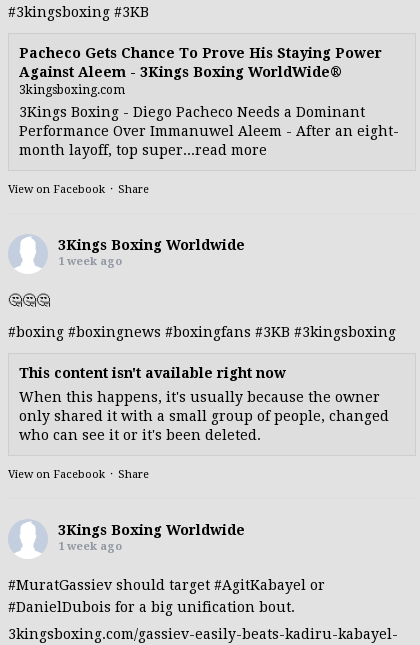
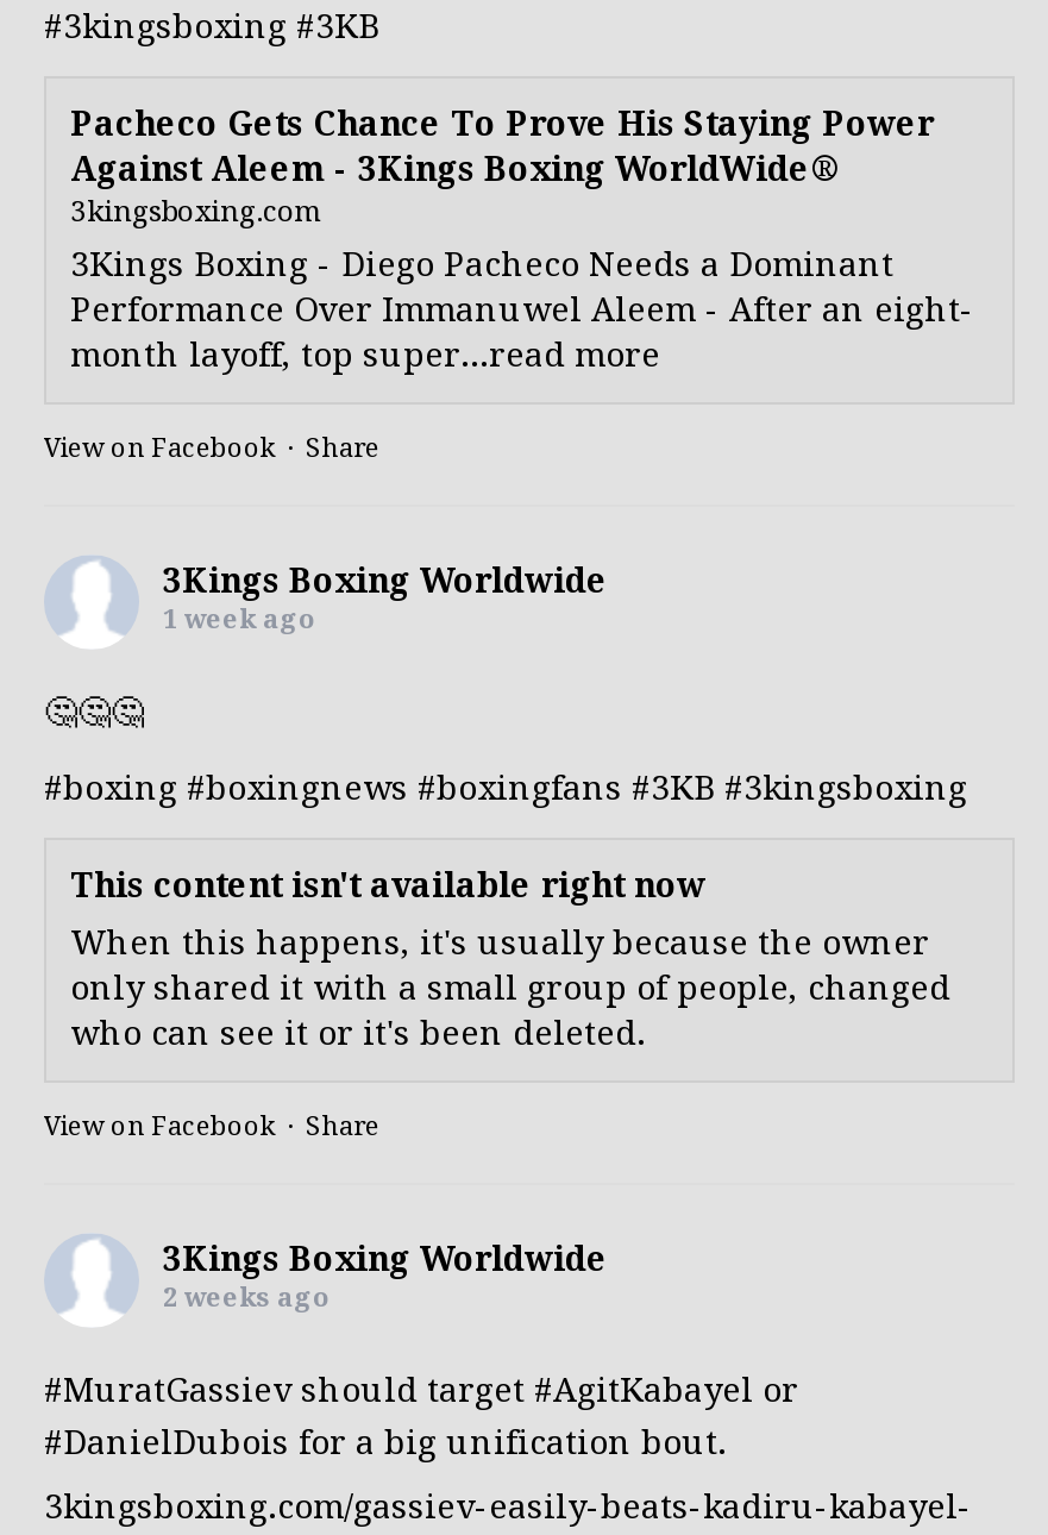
- 1 week ago
+ 2 weeks ago
